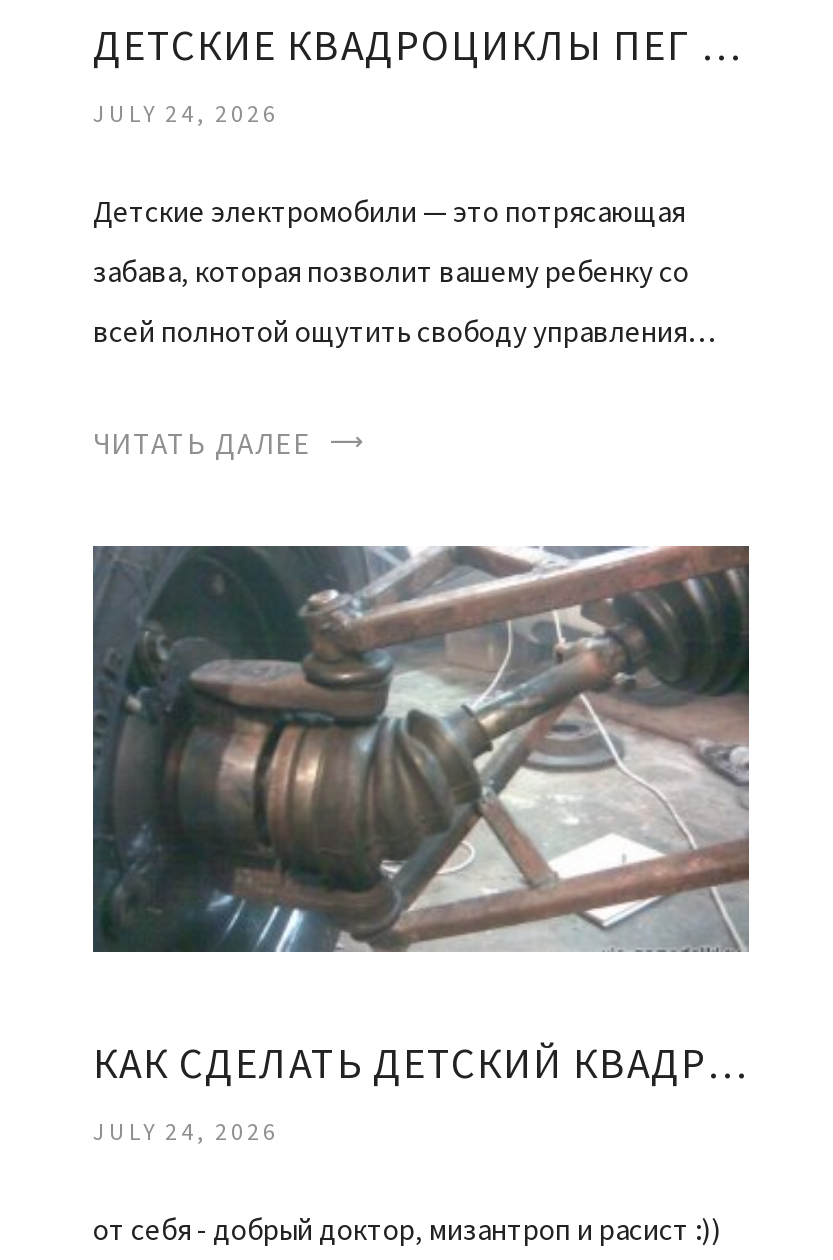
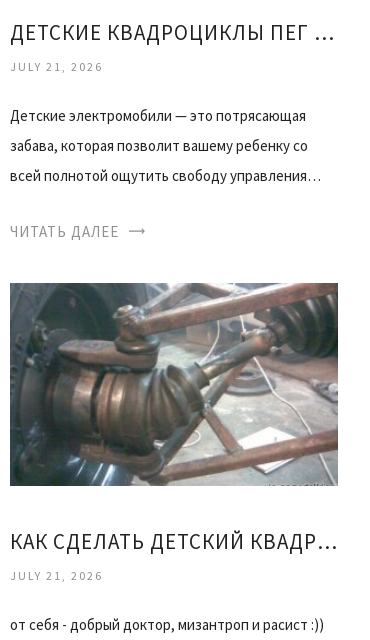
- JULY 24, 2026
+ JULY 21, 2026

- JULY 24, 2026
+ JULY 21, 2026
